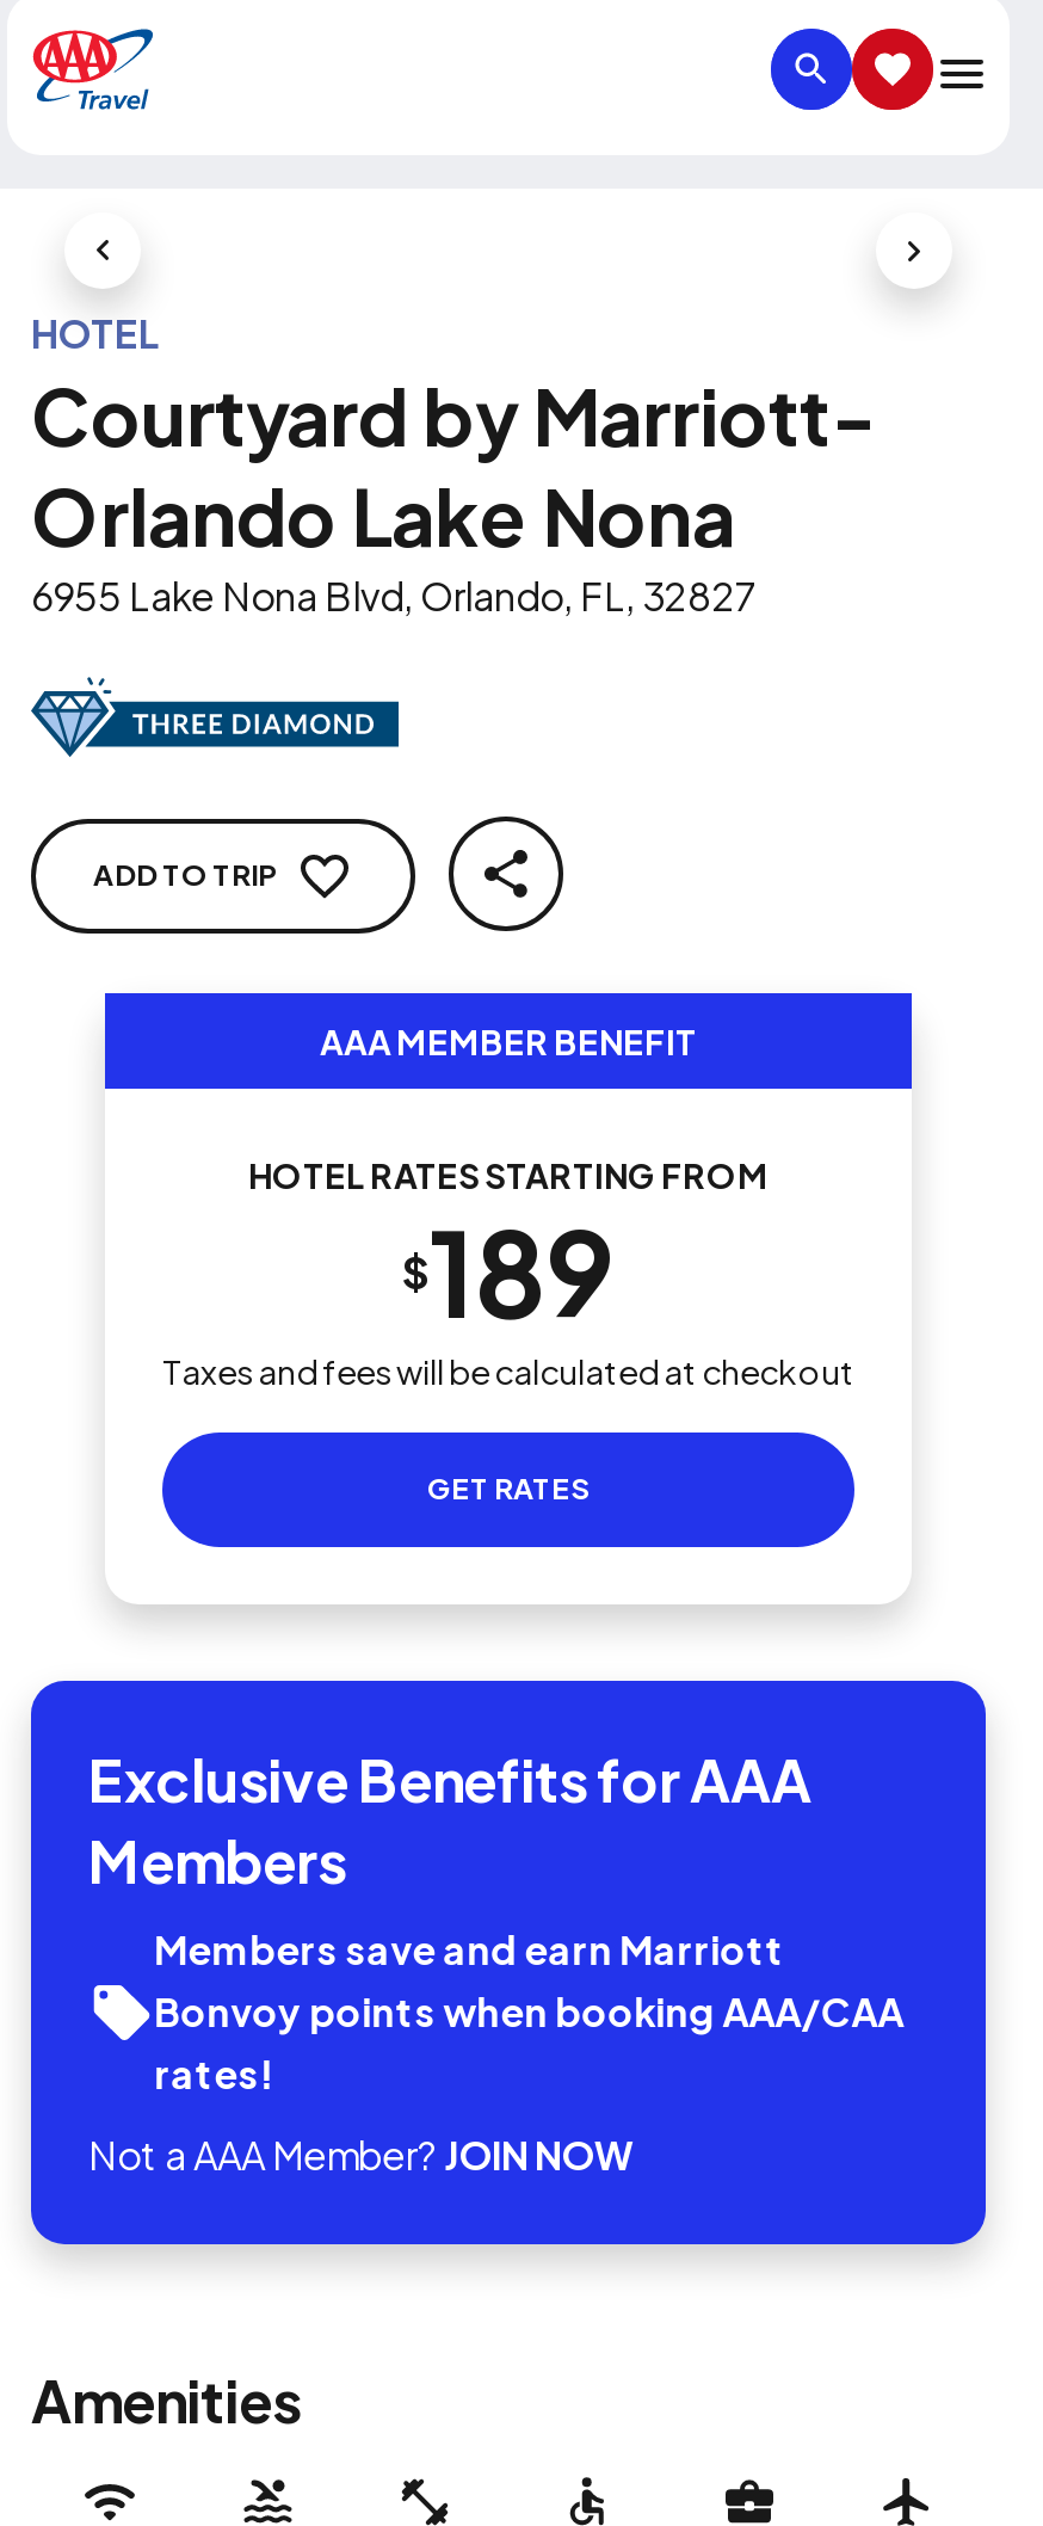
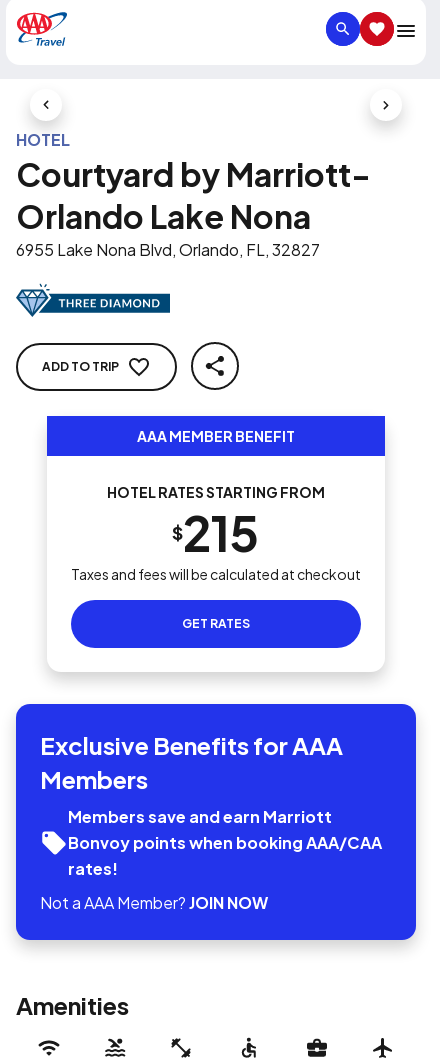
- $189
+ $215
